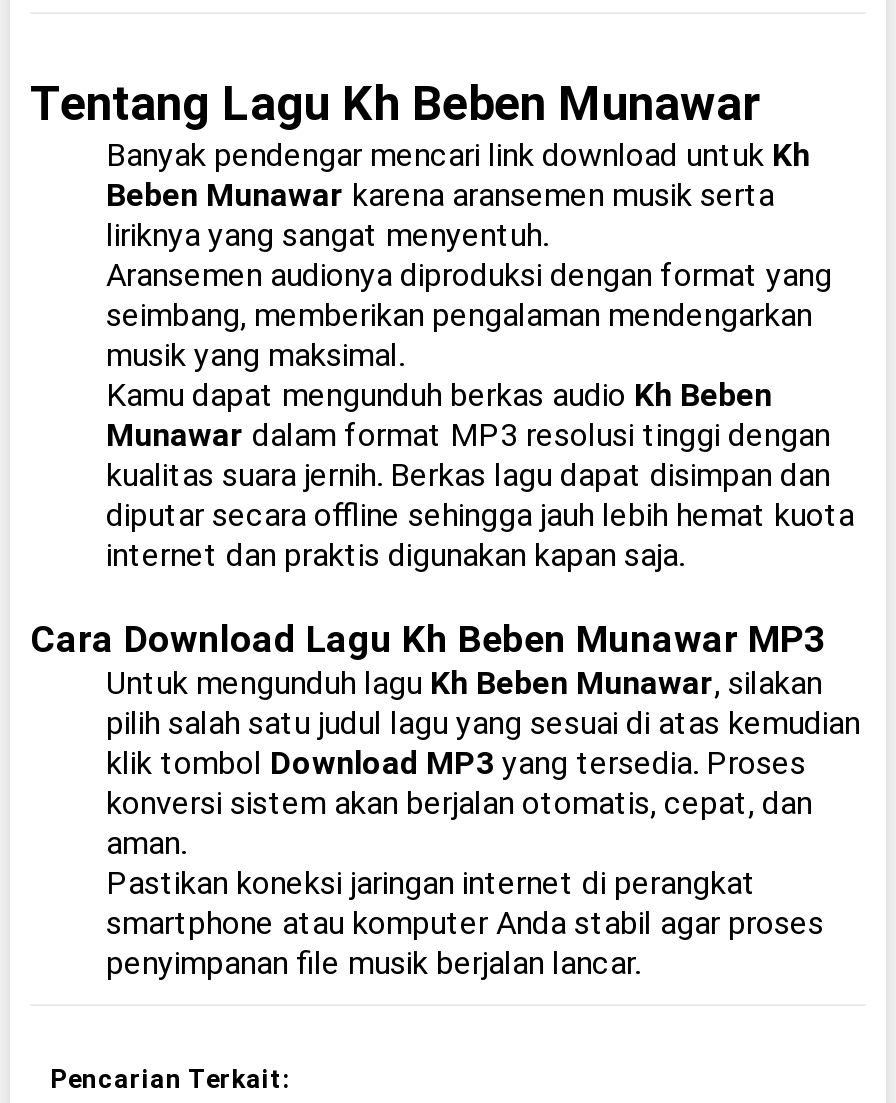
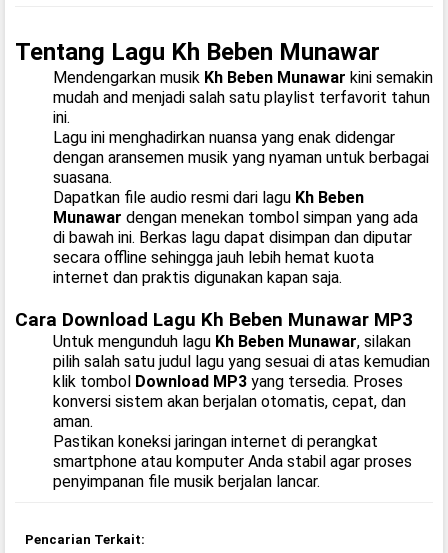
- Banyak pendengar mencari link download untuk Kh
- Beben Munawar karena aransemen musik serta
- liriknya yang sangat menyentuh.
- Aransemen audionya diproduksi dengan format yang
- seimbang, memberikan pengalaman mendengarkan
- musik yang maksimal.
- Kamu dapat mengunduh berkas audio Kh Beben
- Munawar dalam format MP3 resolusi tinggi dengan
- kualitas suara jernih. Berkas lagu dapat disimpan dan
- diputar secara offline sehingga jauh lebih hemat kuota
+ Mendengarkan musik Kh Beben Munawar kini semakin
+ mudah and menjadi salah satu playlist terfavorit tahun
+ ini.
+ Lagu ini menghadirkan nuansa yang enak didengar
+ dengan aransemen musik yang nyaman untuk berbagai
+ suasana.
+ Dapatkan file audio resmi dari lagu Kh Beben
+ Munawar dengan menekan tombol simpan yang ada
+ di bawah ini. Berkas lagu dapat disimpan dan diputar
+ secara offline sehingga jauh lebih hemat kuota
